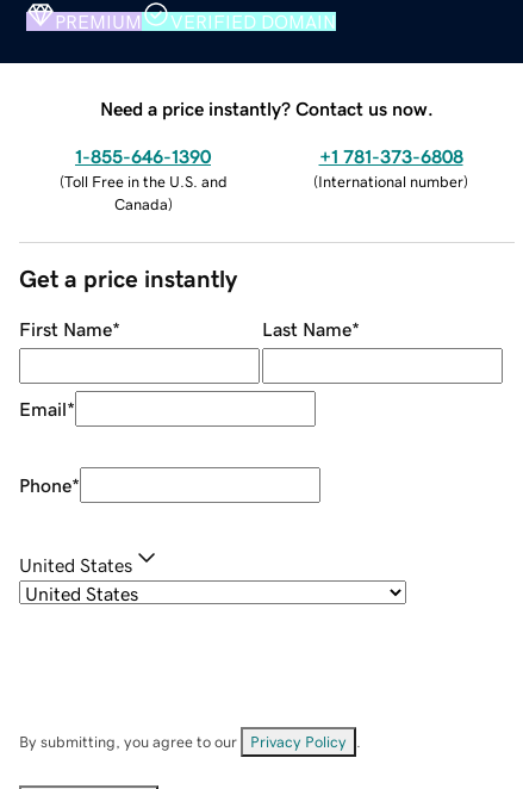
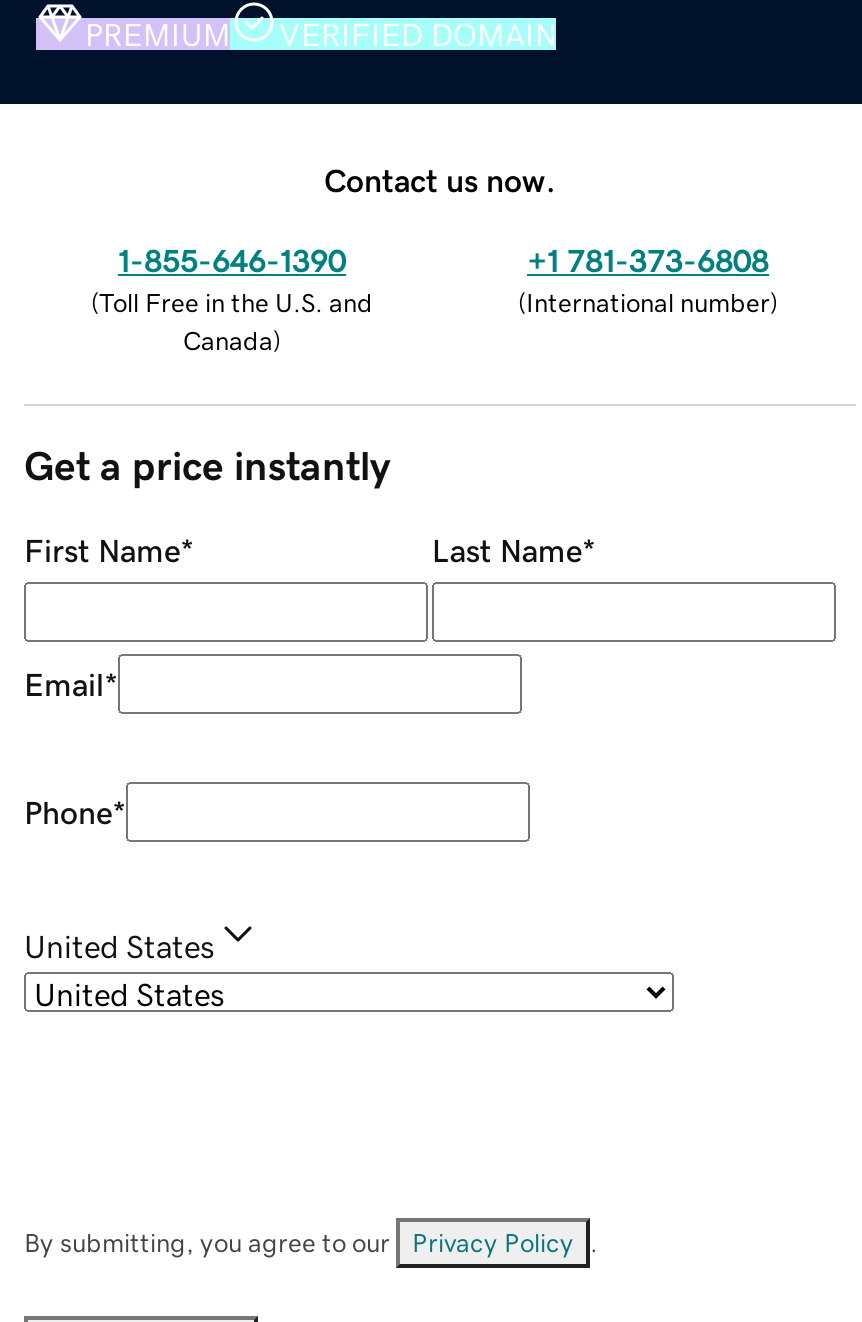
- Need a price instantly? Contact us now.
+ Contact us now.
